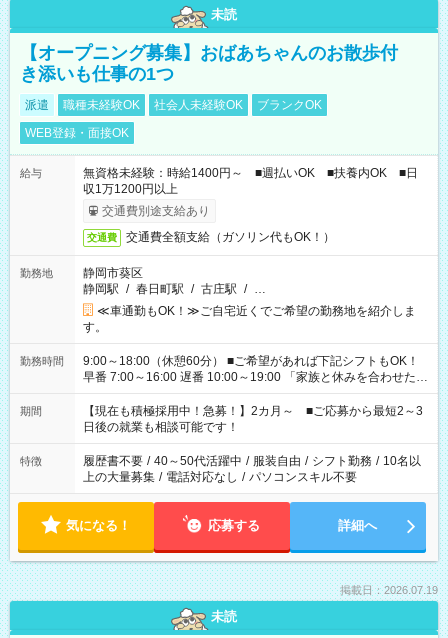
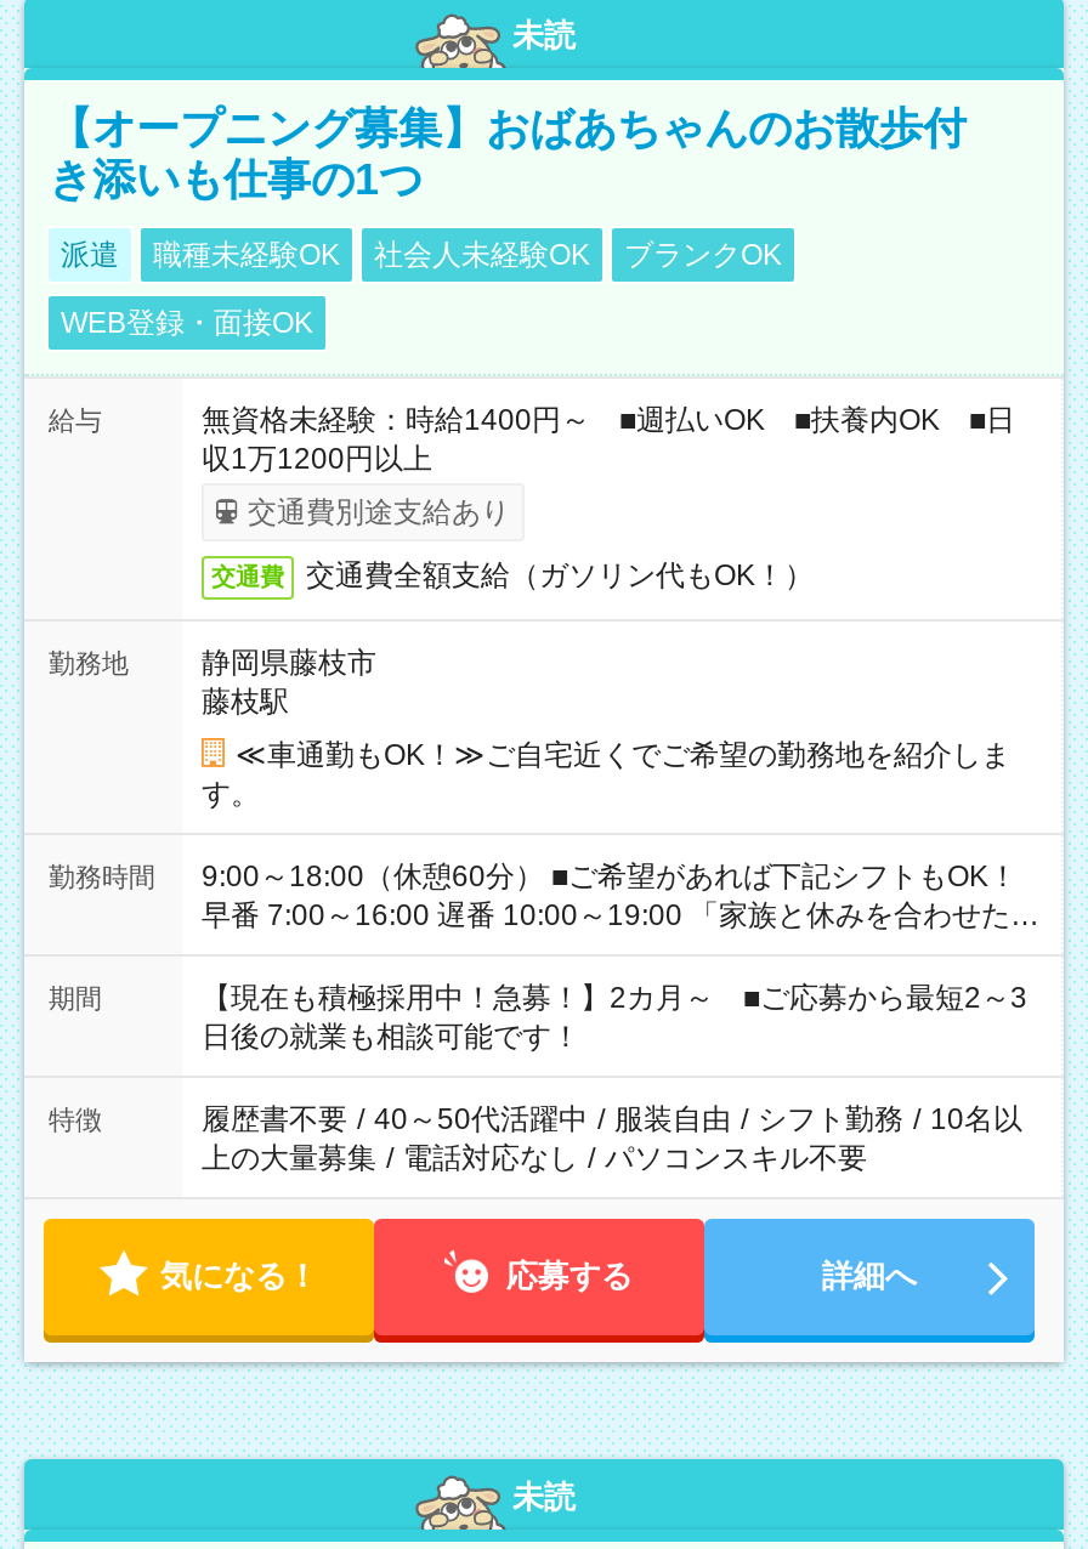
- 静岡市葵区
- 静岡駅 / 春日町駅 / 古庄駅 / …
+ 静岡県藤枝市
+ 藤枝駅

- 掲載日：2026.07.19
